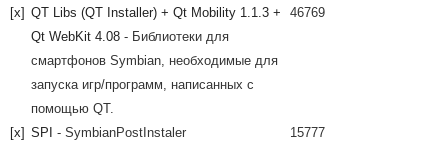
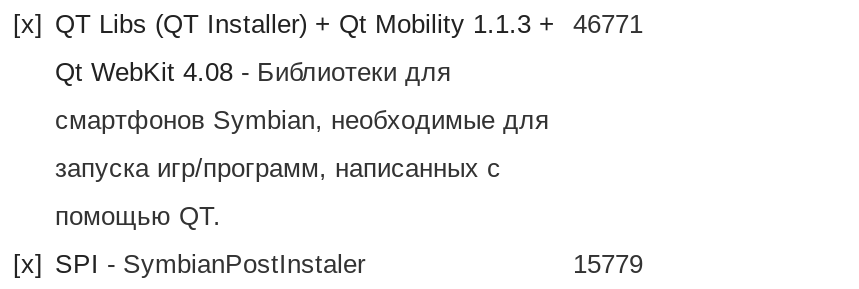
- [x] QT Libs (QT Installer) + Qt Mobility 1.1.3 + 46769
+ [x] QT Libs (QT Installer) + Qt Mobility 1.1.3 + 46771

- 15777
+ 15779
